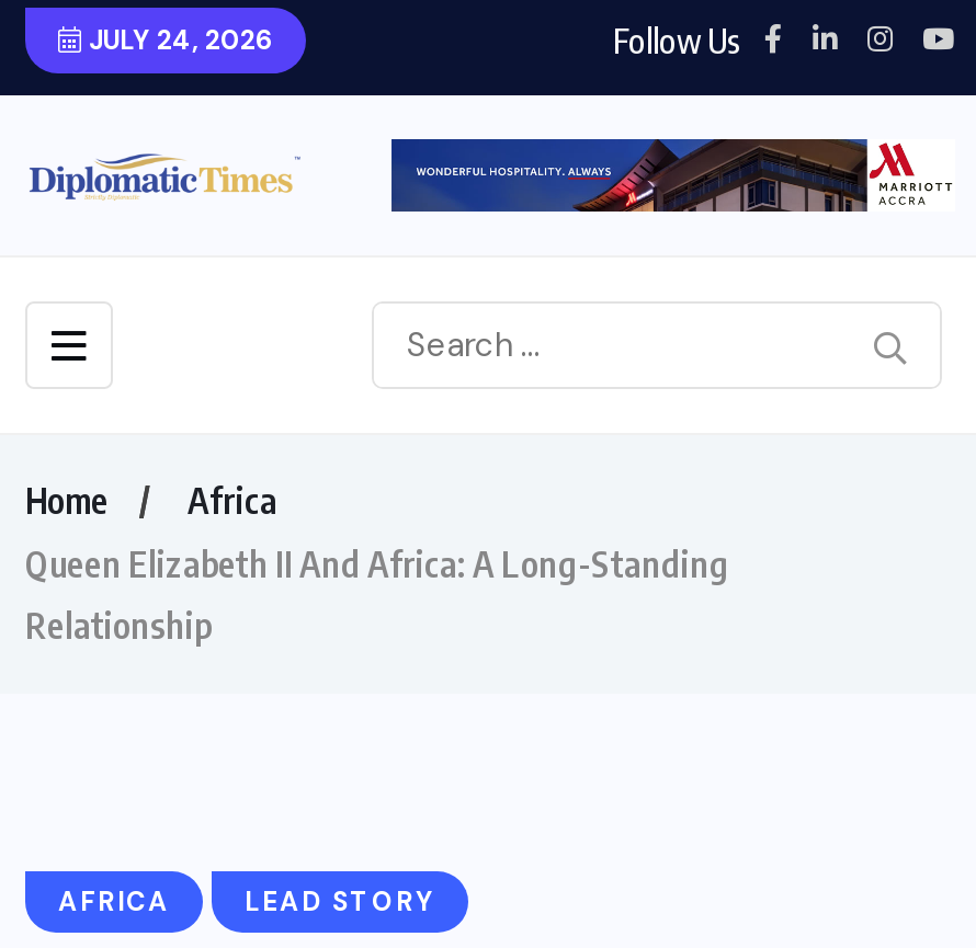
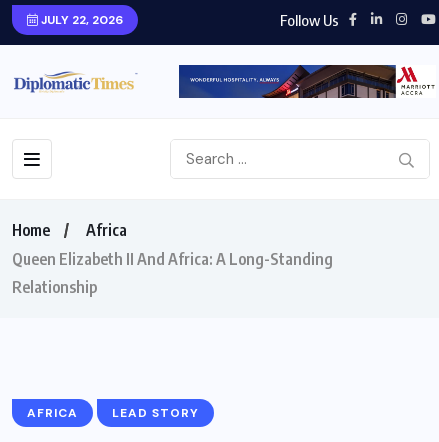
- JULY 24, 2026
+ JULY 22, 2026
